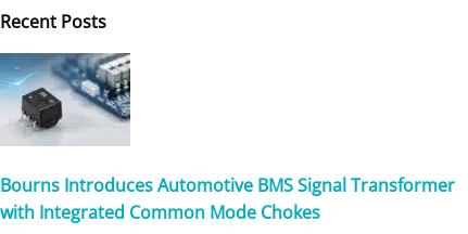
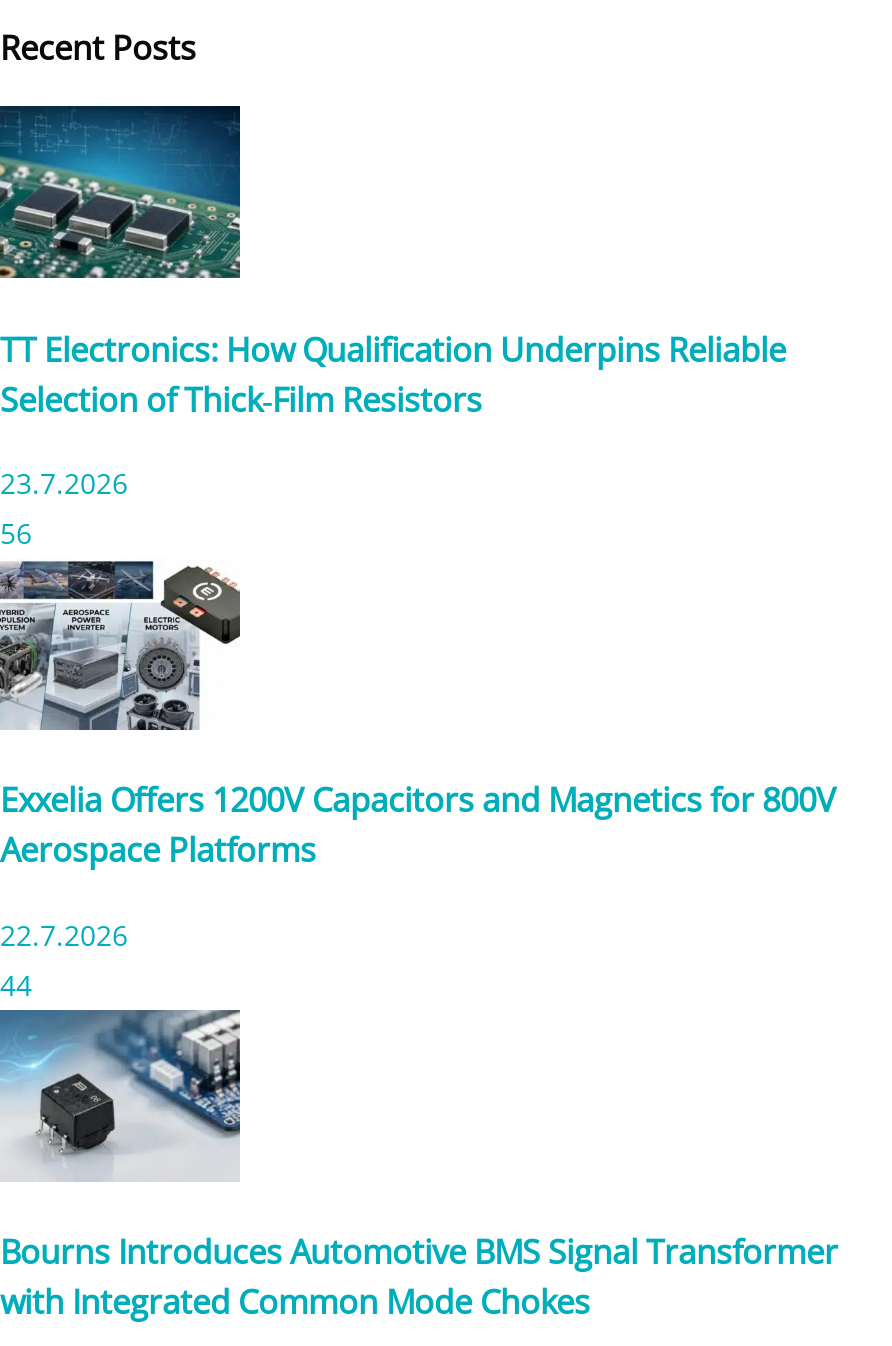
+ [image]
+ TT Electronics: How Qualification Underpins Reliable
+ Selection of Thick‑Film Resistors
+ 23.7.2026
+ 56

+ [image]
+ Exxelia Offers 1200V Capacitors and Magnetics for 800V
+ Aerospace Platforms
+ 22.7.2026
+ 44
